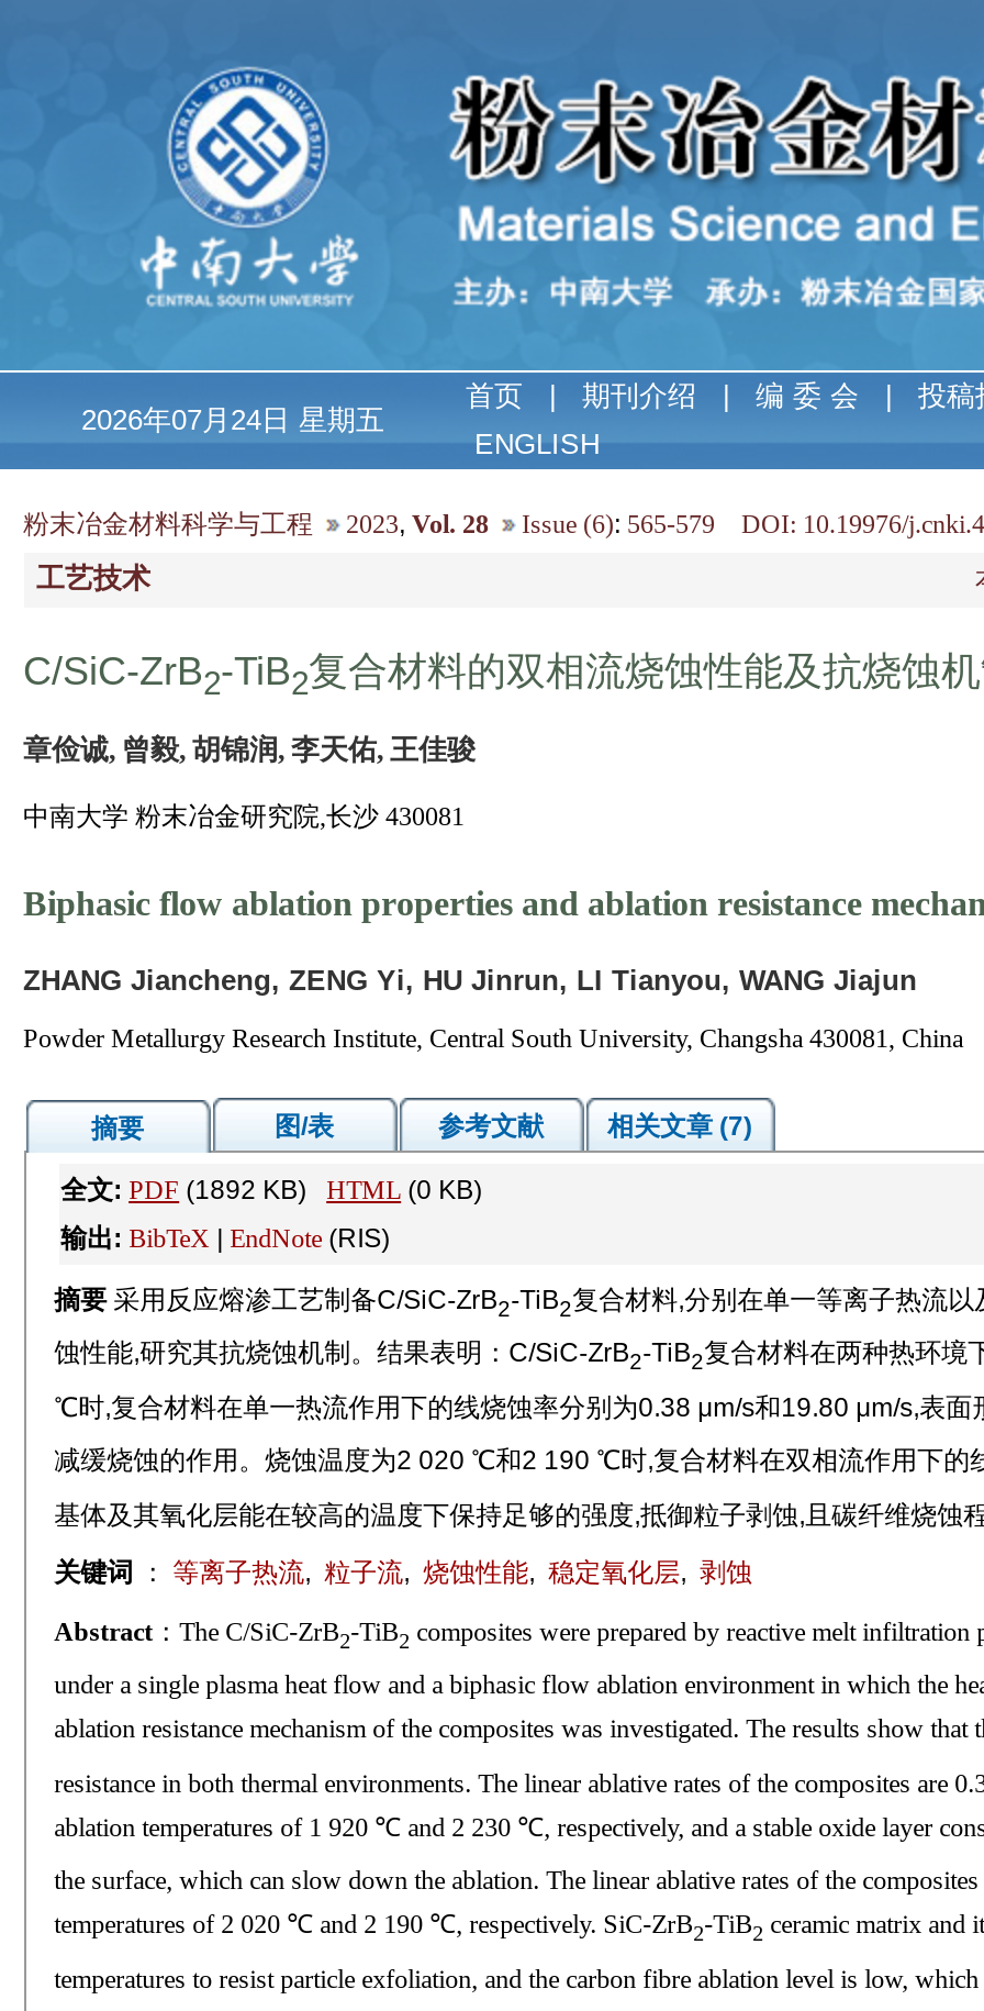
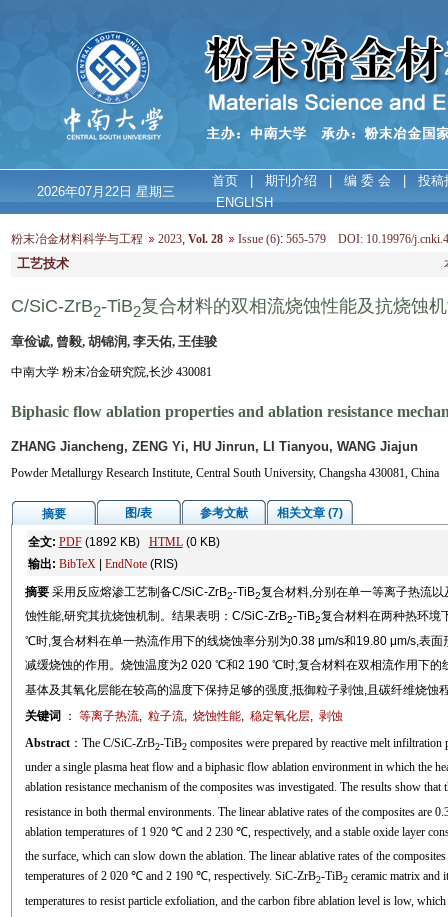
- 2026年07月24日 星期五
+ 2026年07月22日 星期三
